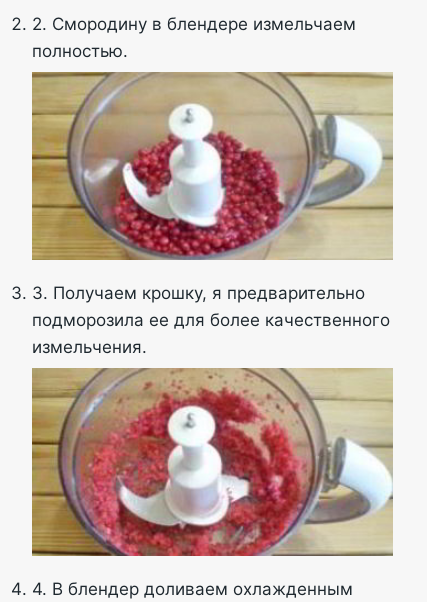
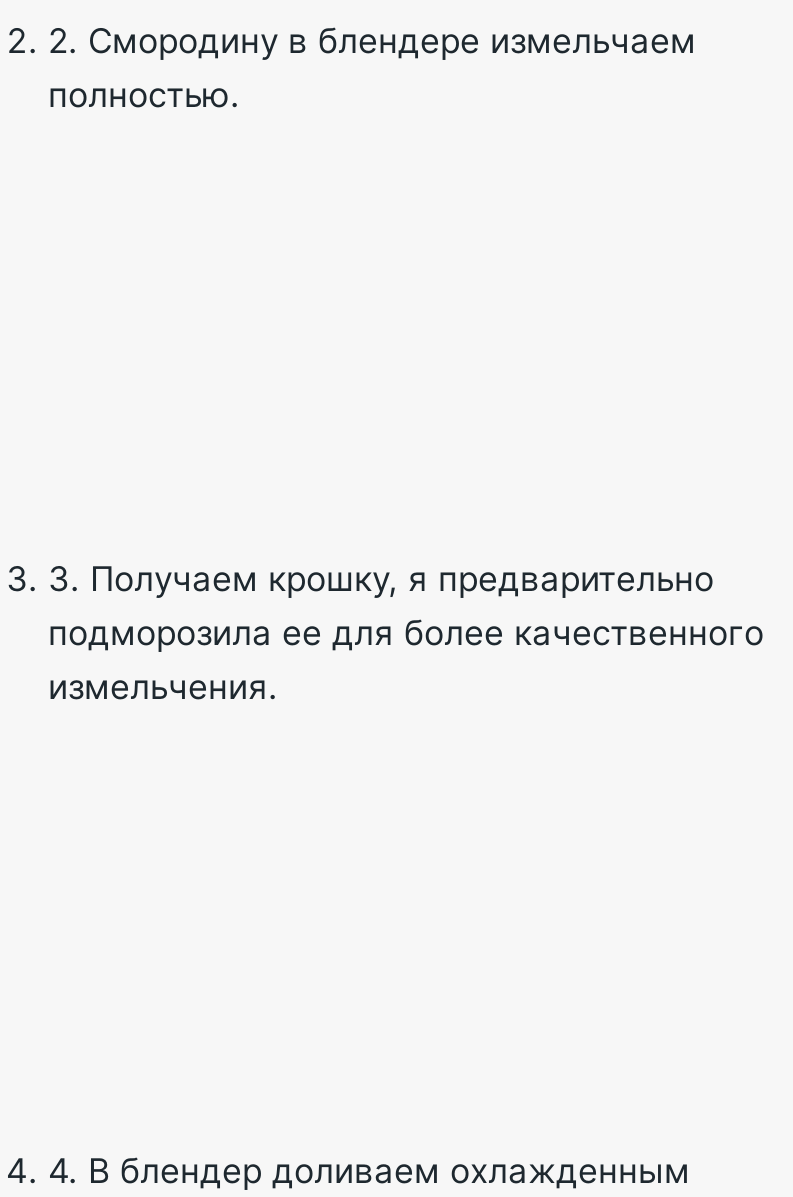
- [image]

- [image]
